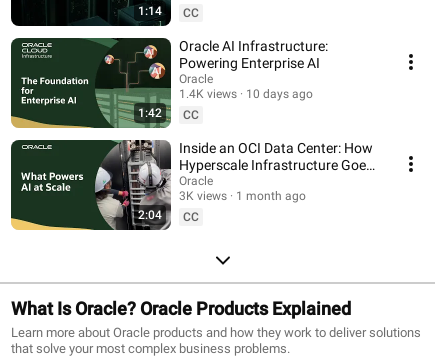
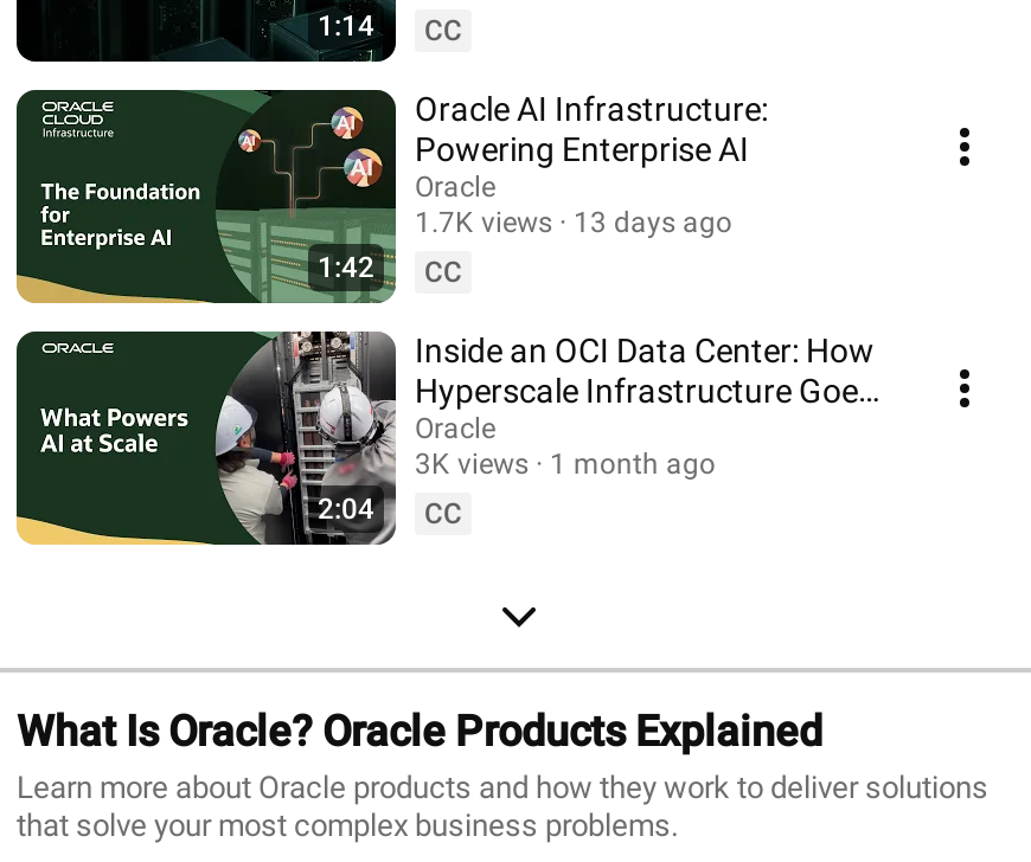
- 1.4K views
+ 1.7K views

- 10 days ago
+ 13 days ago
